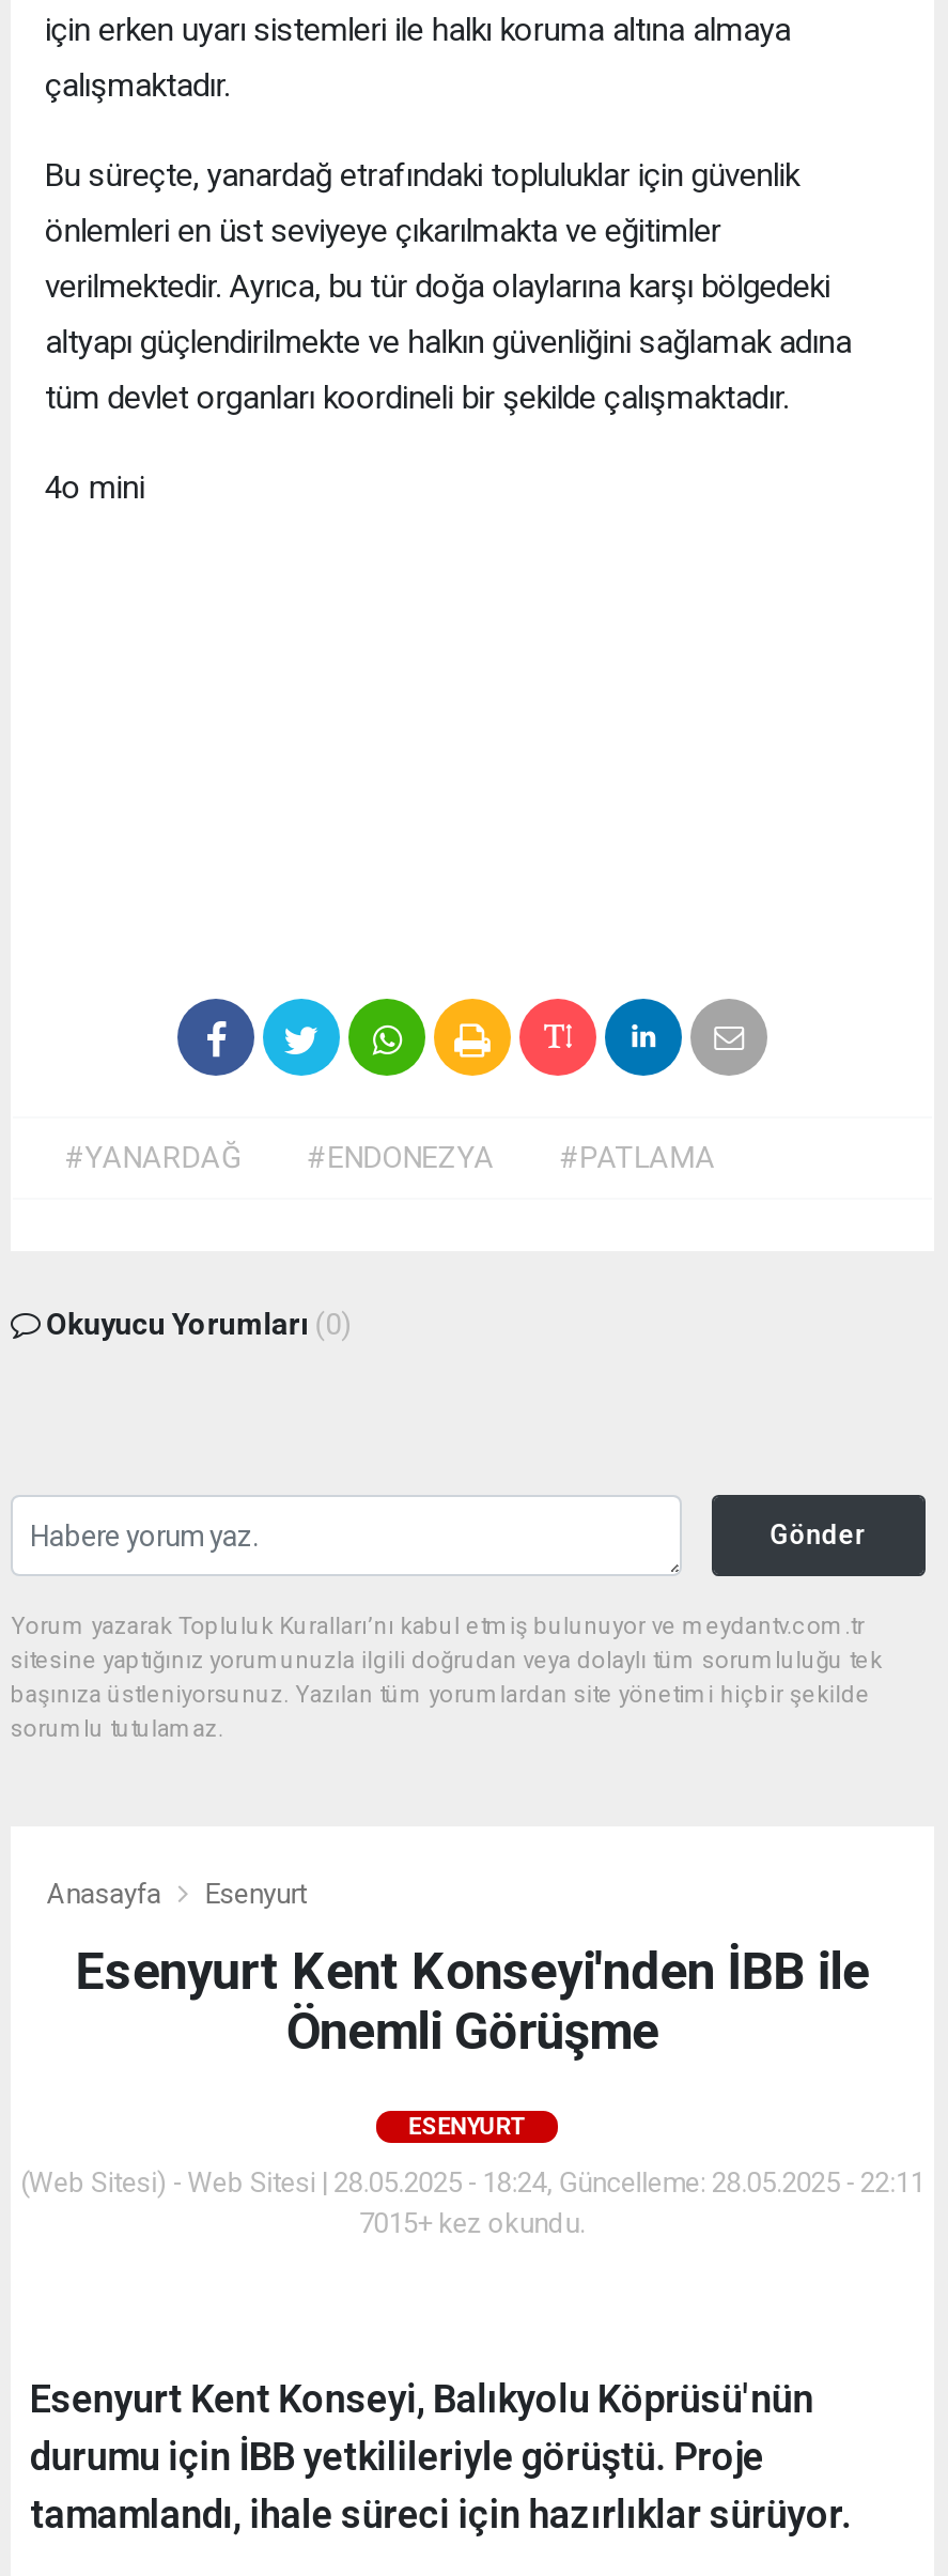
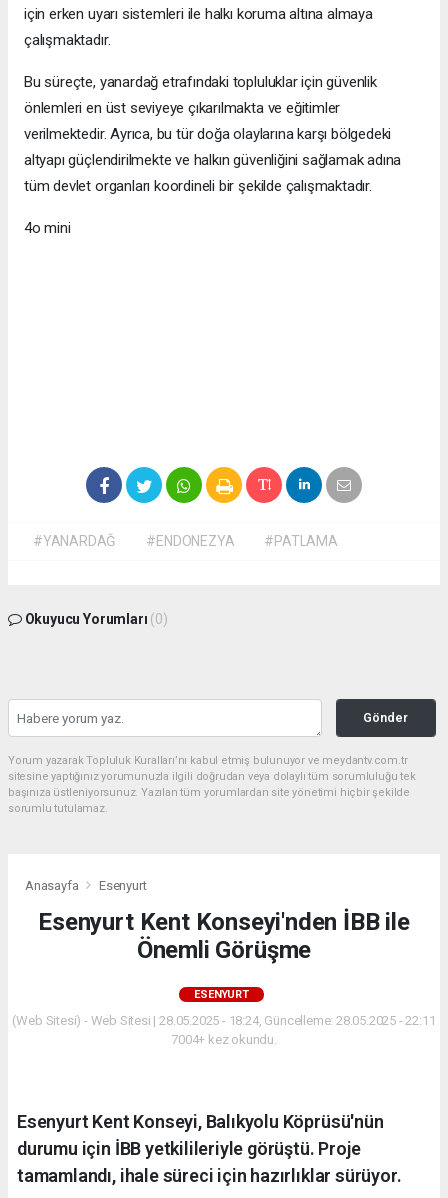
- 7015+ kez okundu.
+ 7004+ kez okundu.
